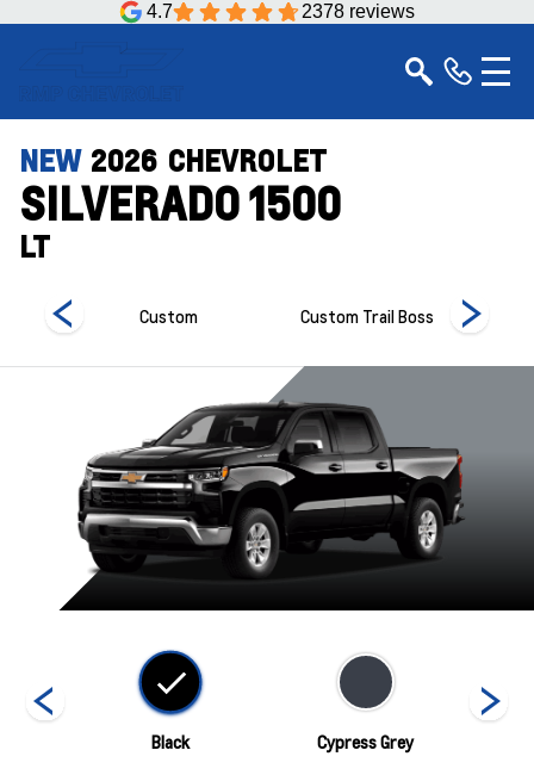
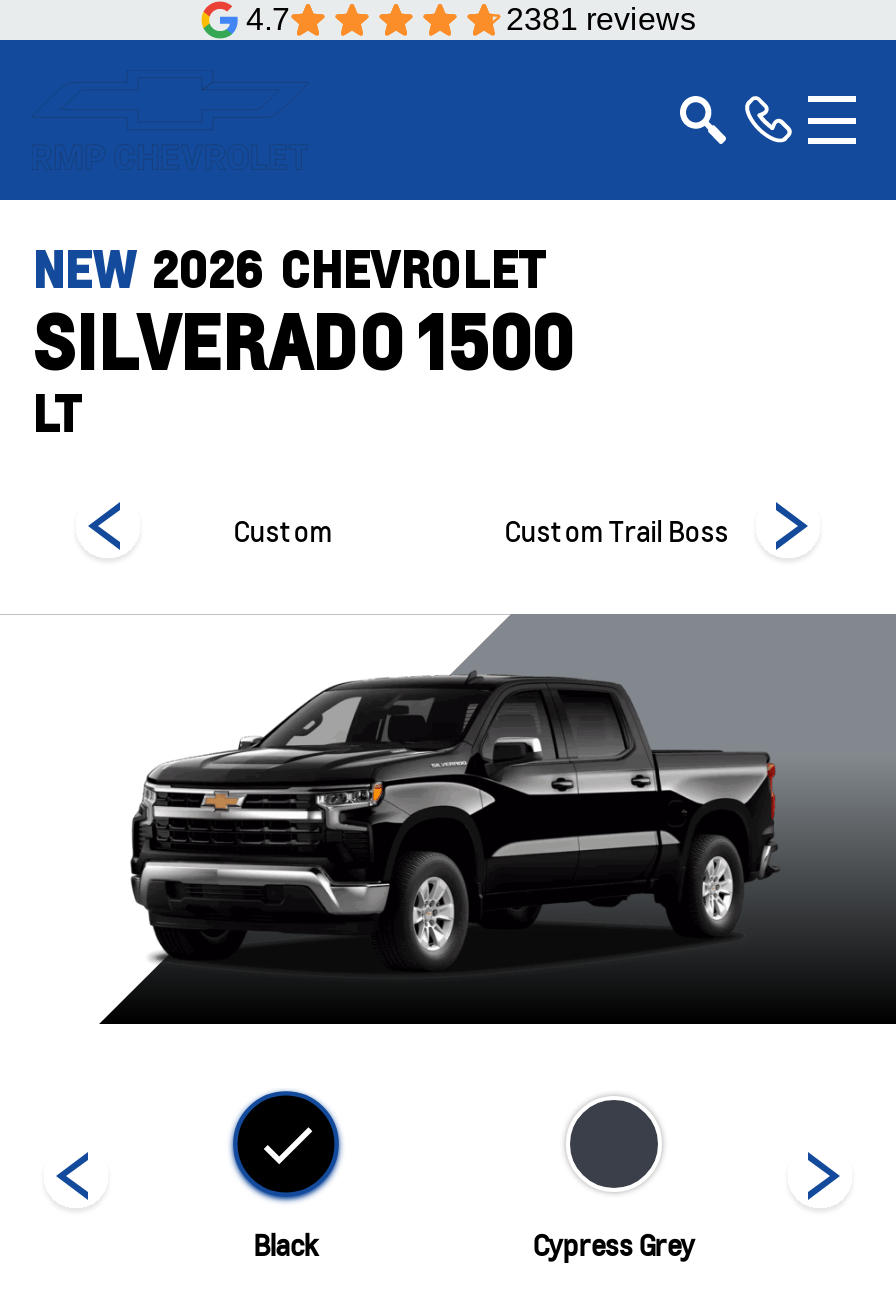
- 2378 reviews
+ 2381 reviews
